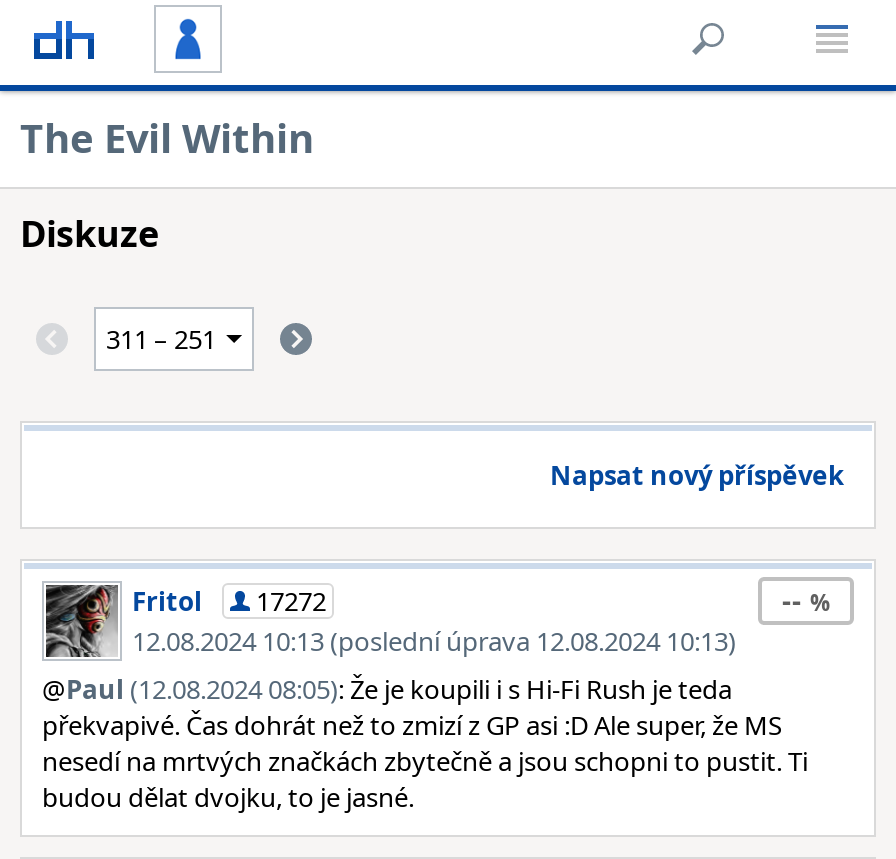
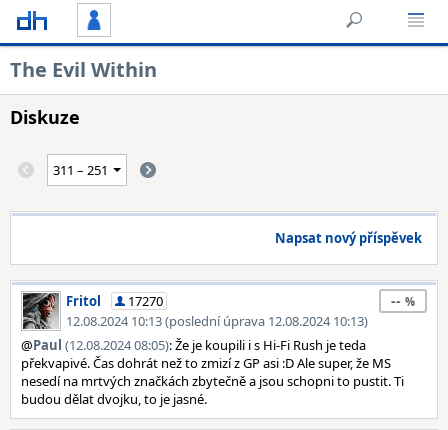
- Fritol 17272
+ Fritol 17270
